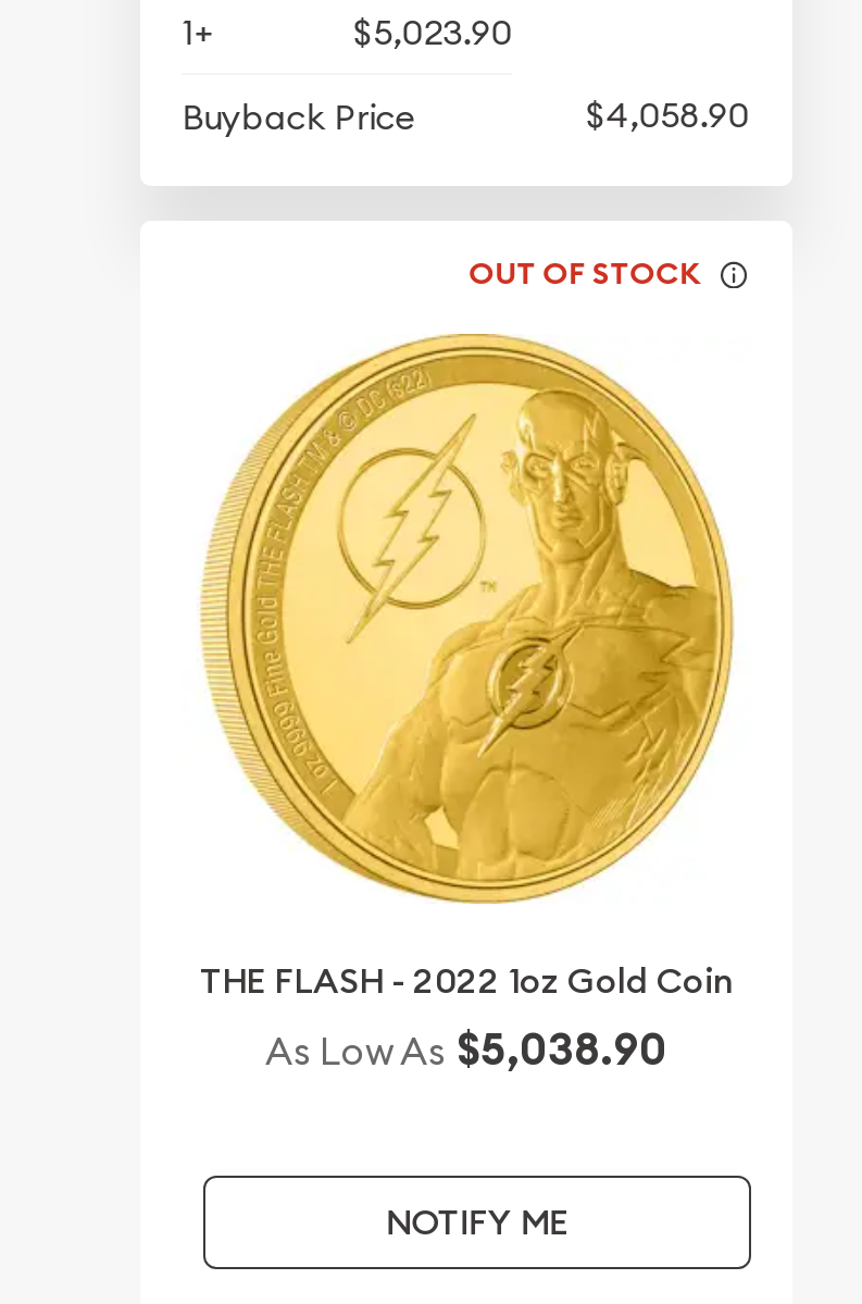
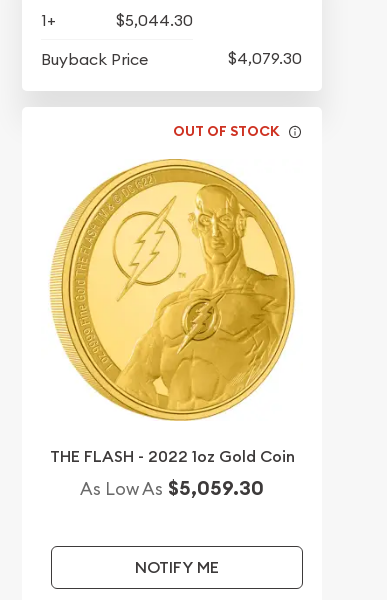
- $5,023.90
+ $5,044.30

- $4,058.90
+ $4,079.30

- As Low As $5,038.90
+ As Low As $5,059.30
